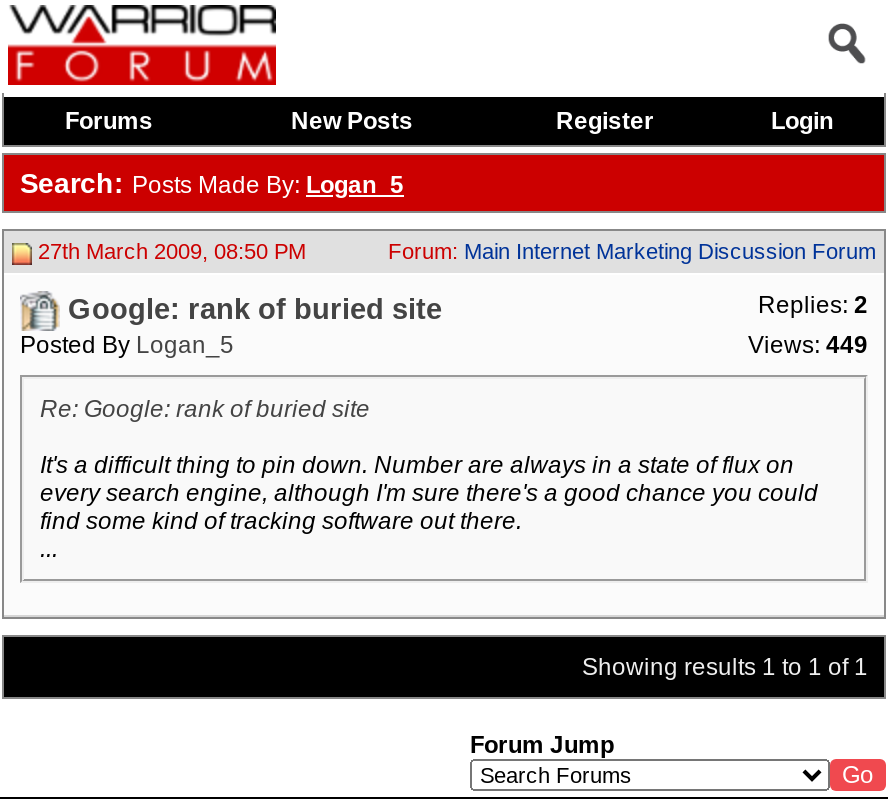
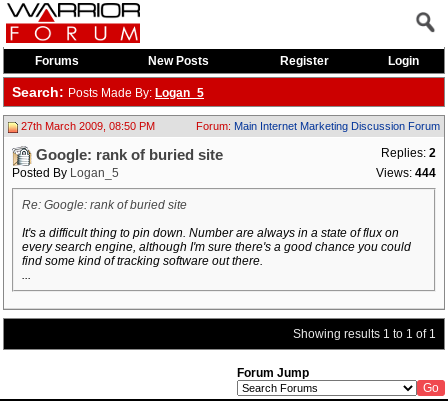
- Views: 449
+ Views: 444
